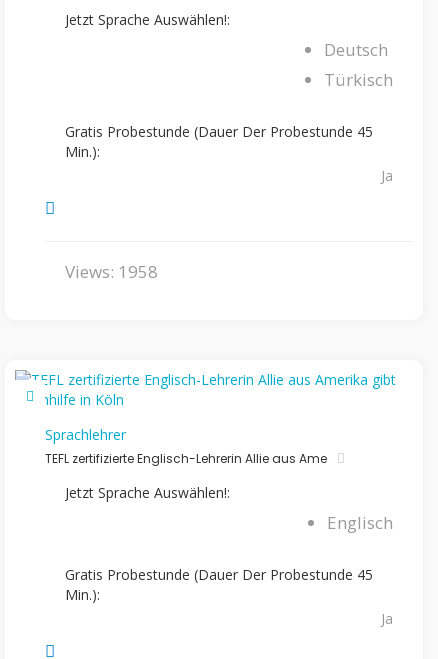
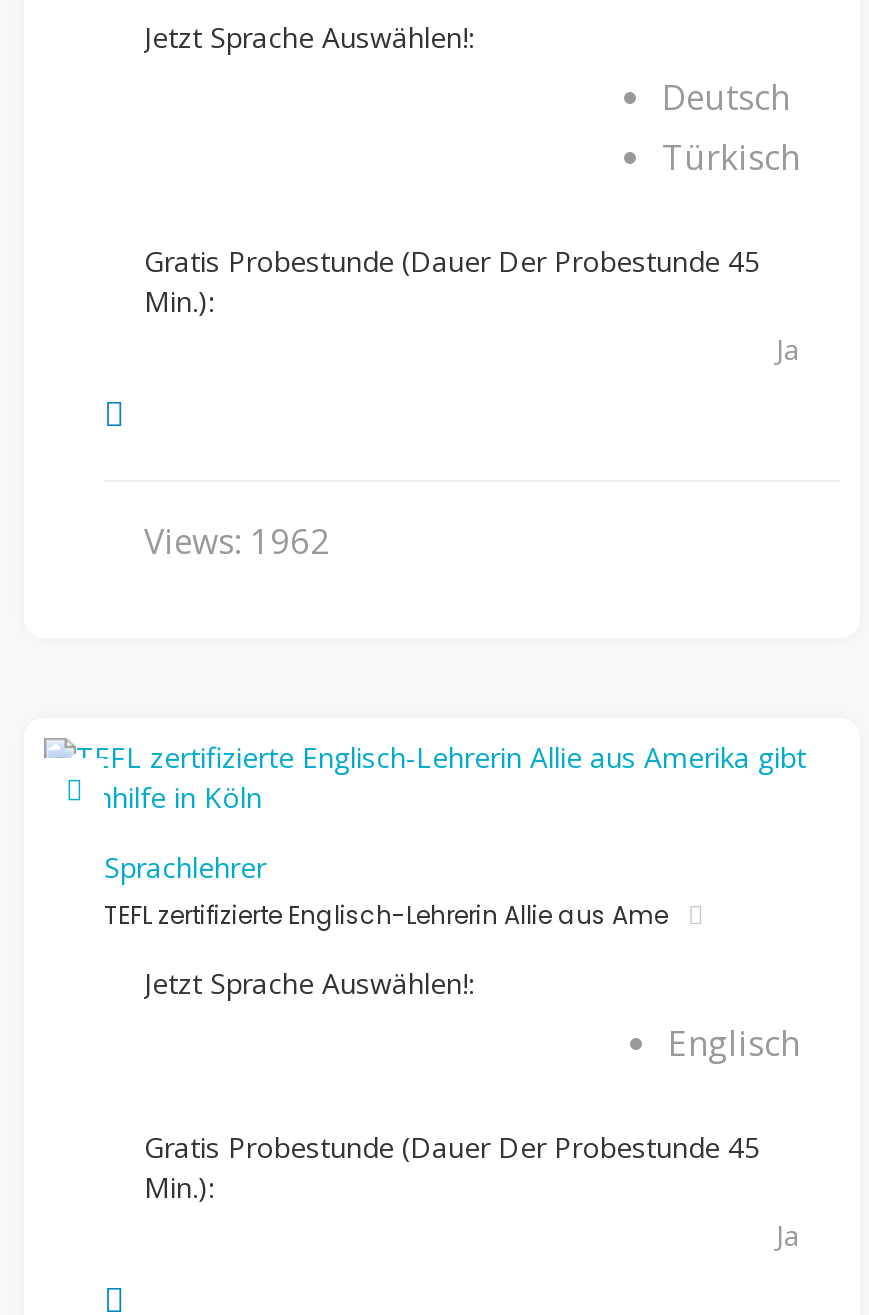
- Views: 1958
+ Views: 1962
